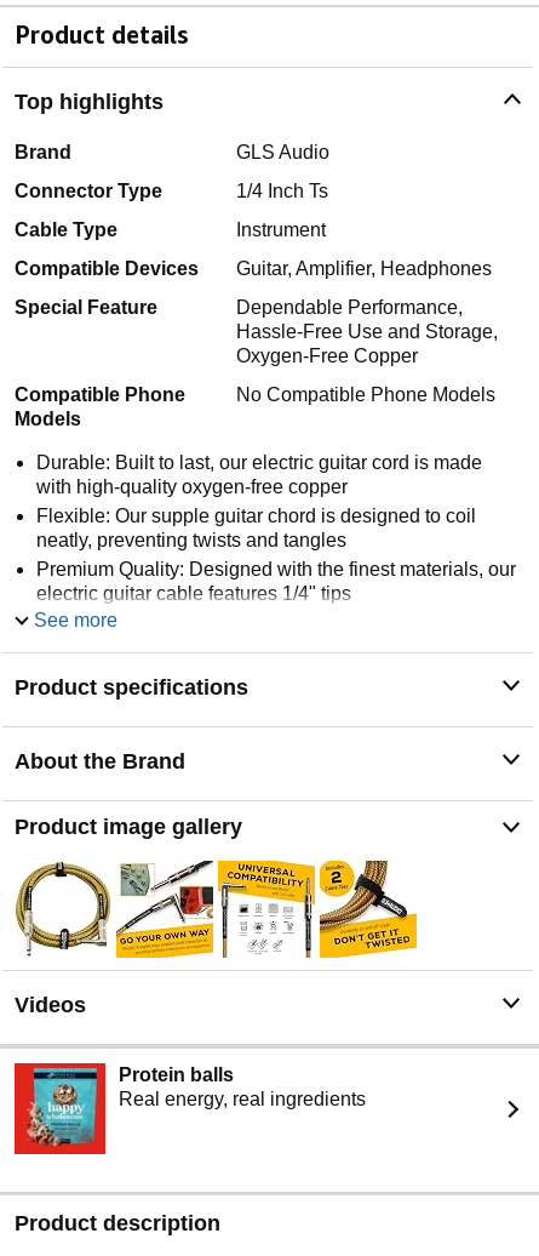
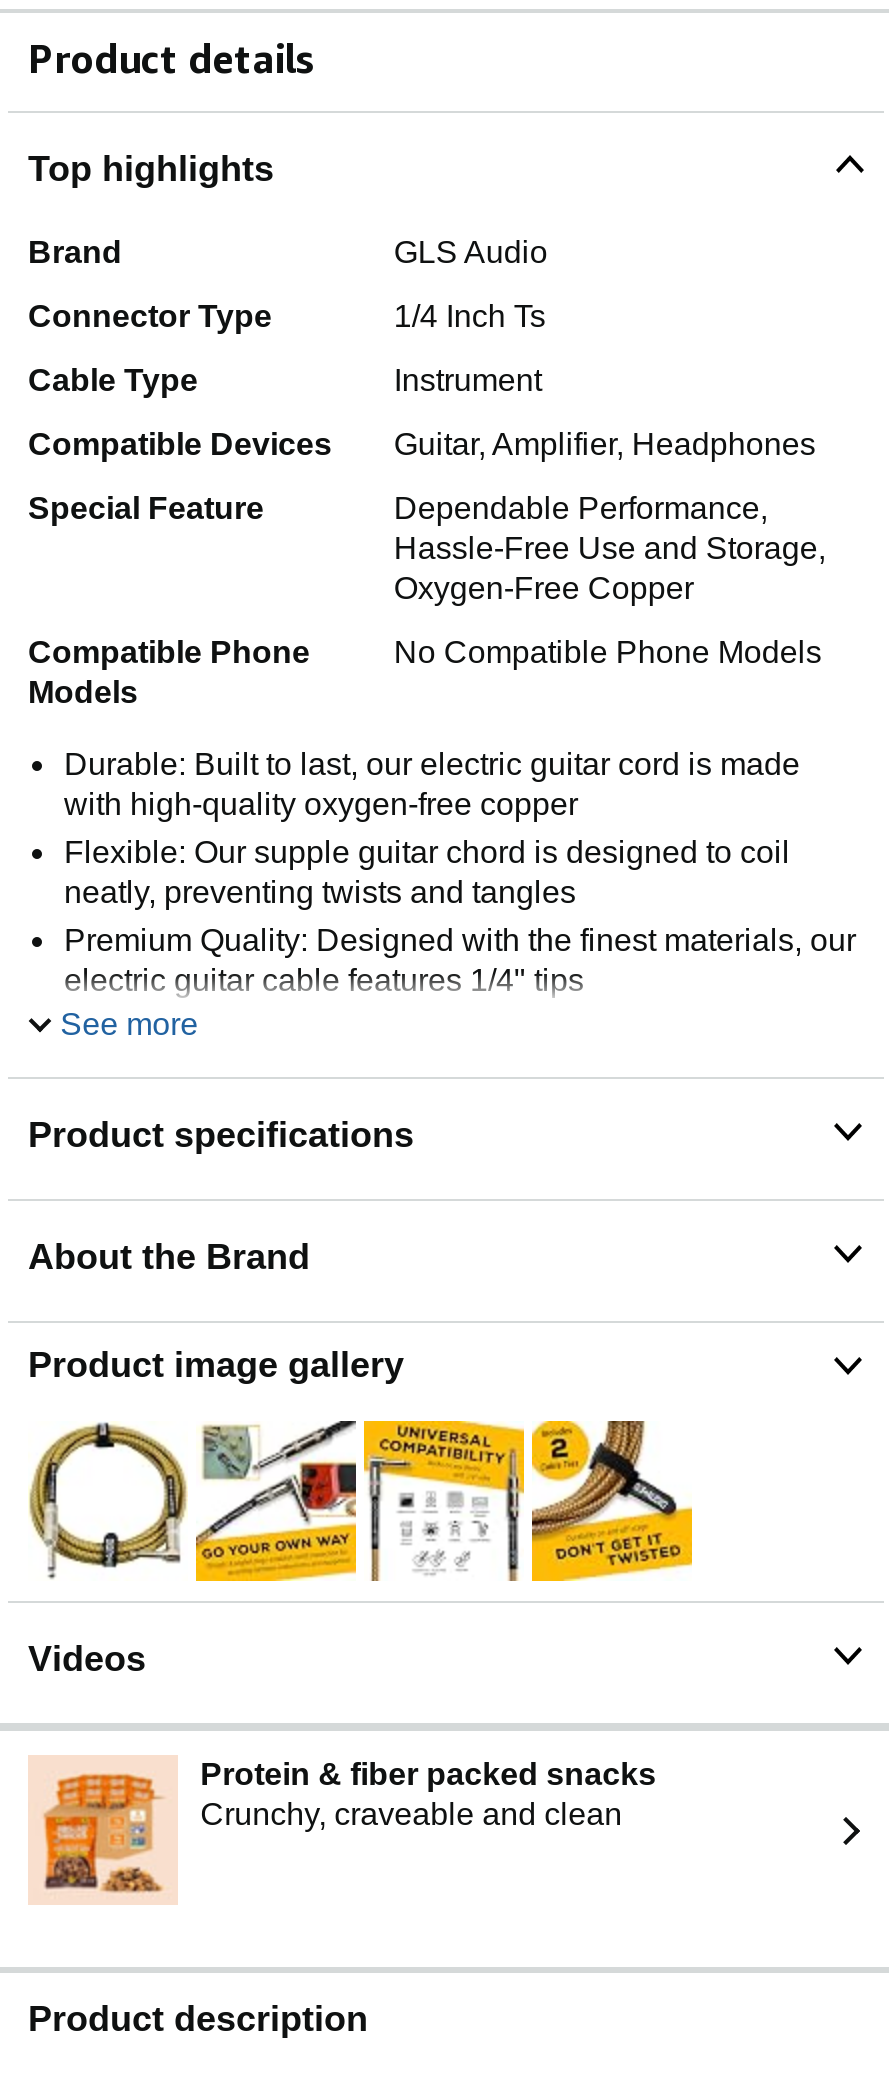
- [image]
- Protein balls
- Real energy, real ingredients
+ [image]
+ Protein & fiber packed snacks
+ Crunchy, craveable and clean
